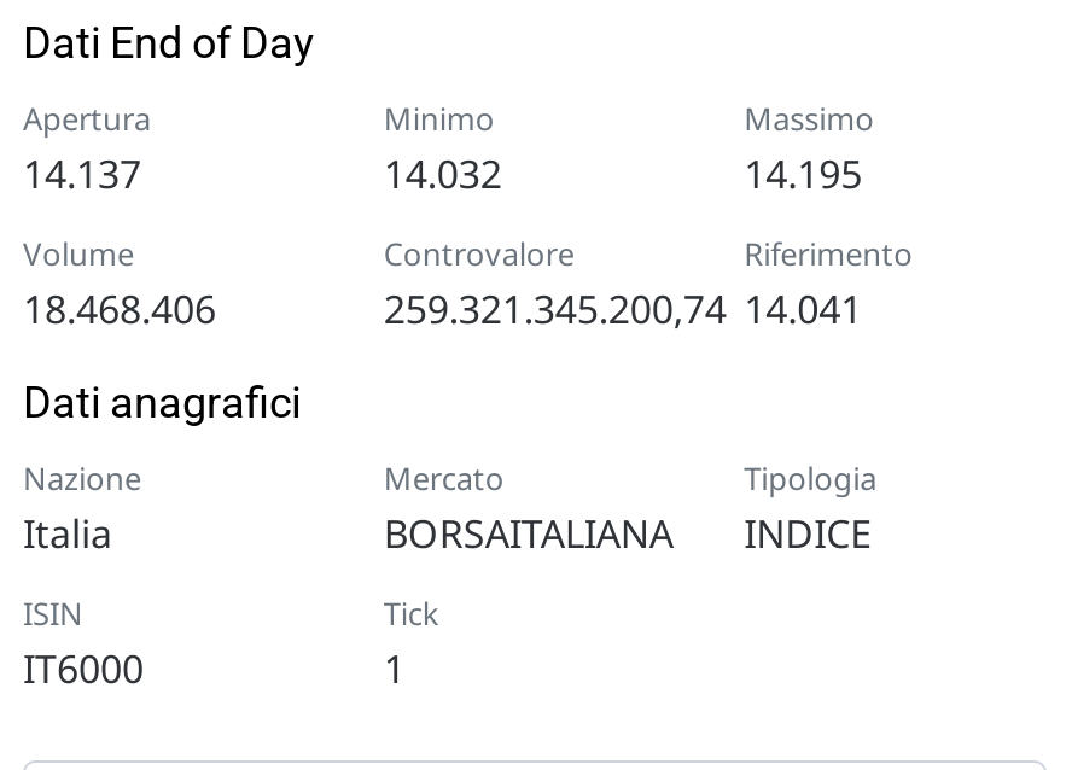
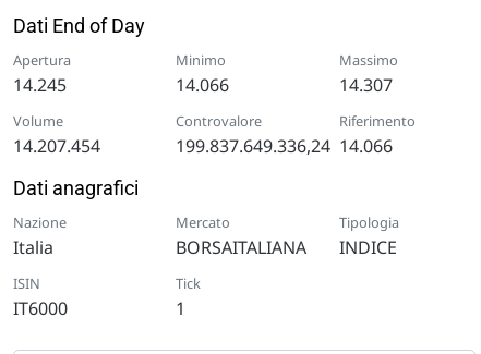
- 14.137
+ 14.245

- 14.032
+ 14.066

- 14.195
+ 14.307

- 18.468.406
+ 14.207.454

- 259.321.345.200,74
+ 199.837.649.336,24

- 14.041
+ 14.066
